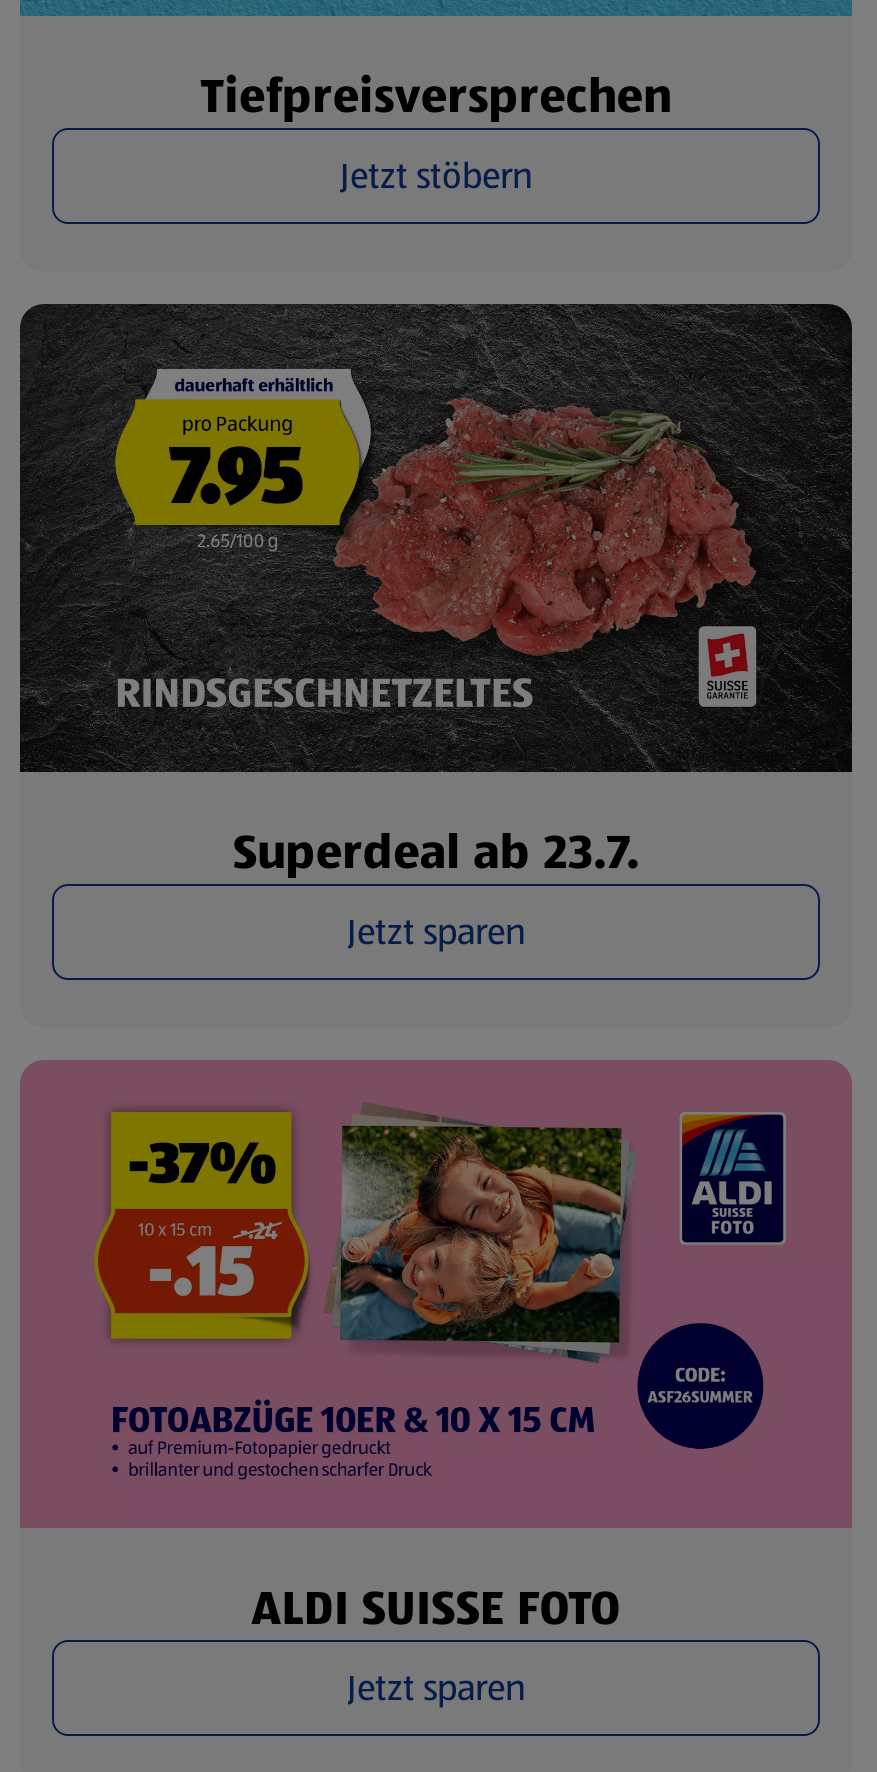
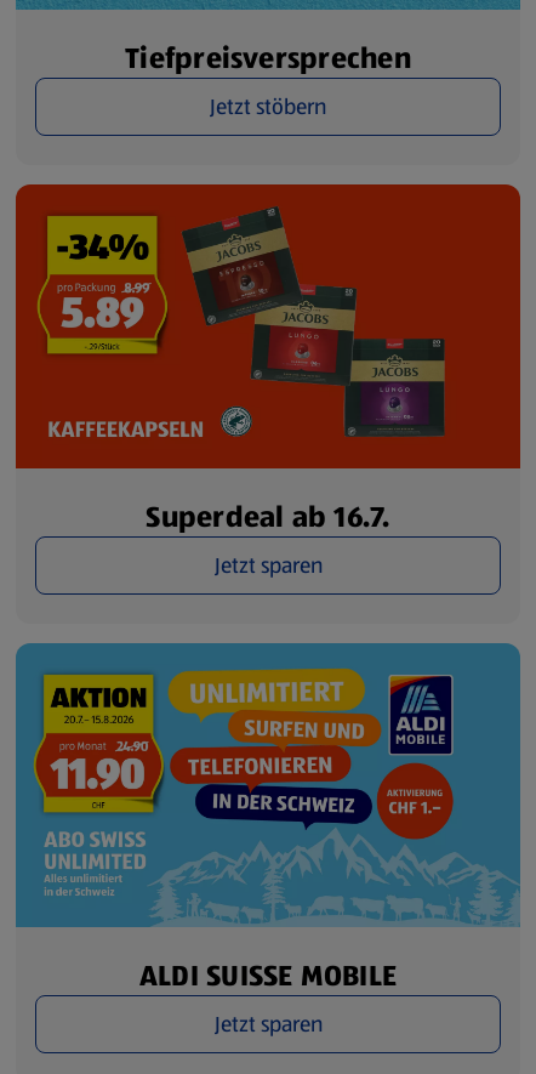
- [image]
- Superdeal ab 23.7.
+ [image]
+ Superdeal ab 16.7.

- [image]
- ALDI SUISSE FOTO
+ [image]
+ ALDI SUISSE MOBILE
